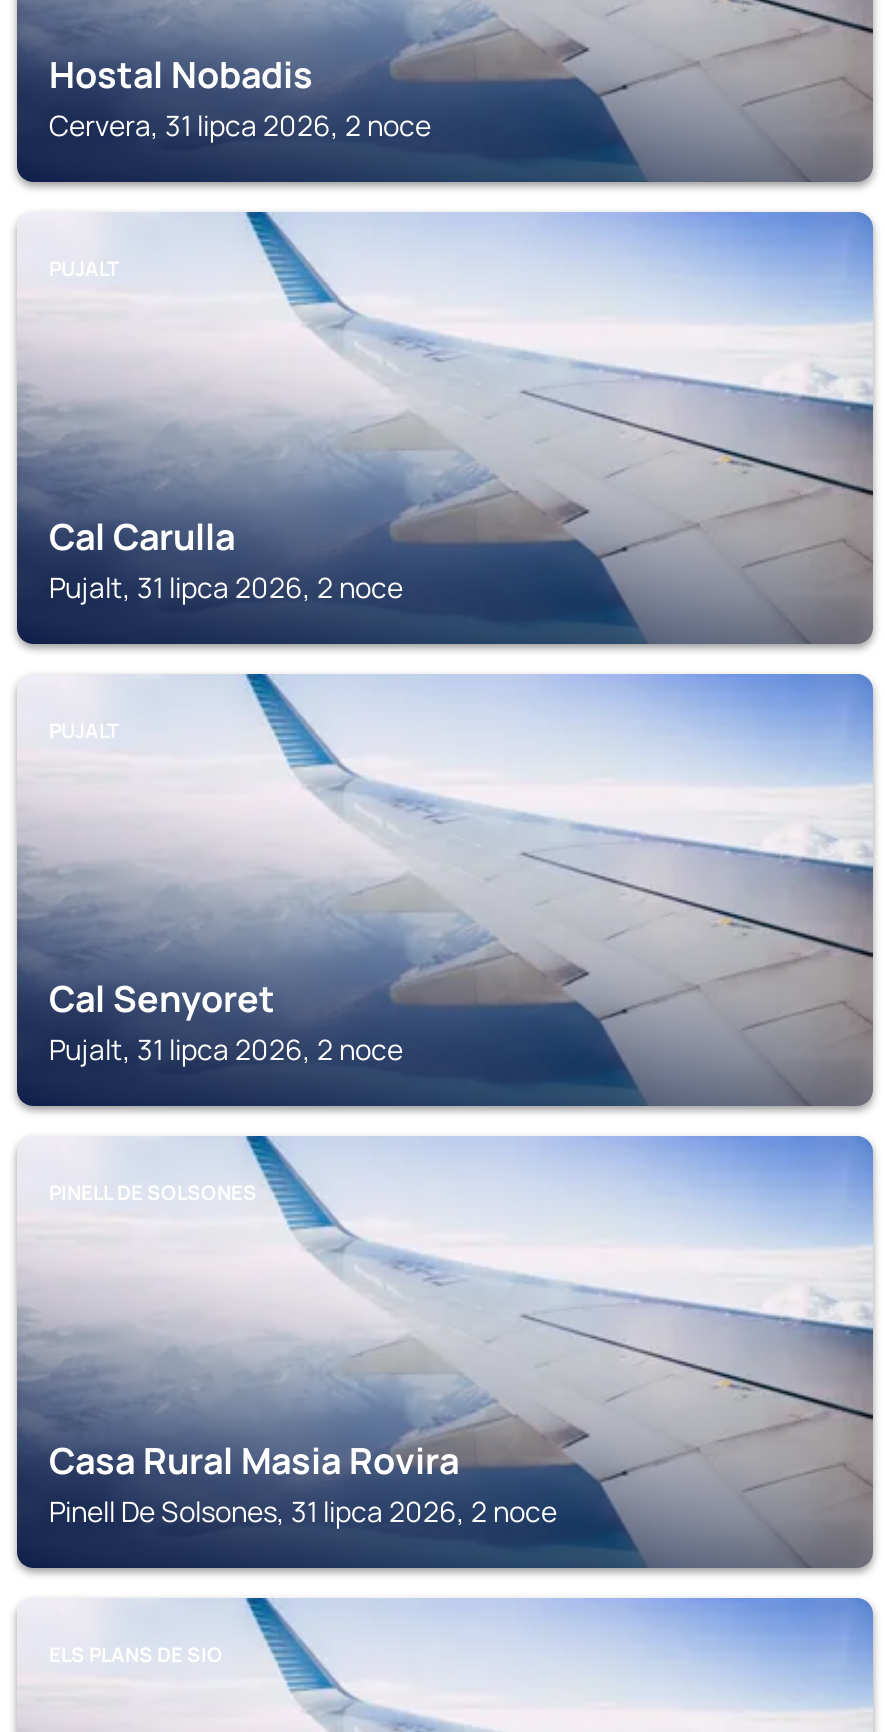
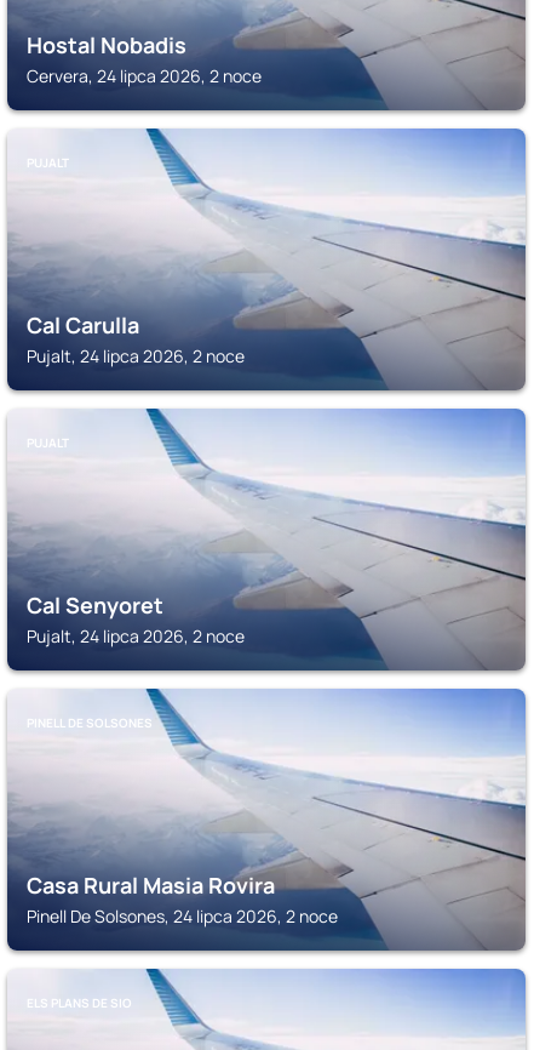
- Cervera, 31 lipca 2026, 2 noce
+ Cervera, 24 lipca 2026, 2 noce

- Pujalt, 31 lipca 2026, 2 noce
+ Pujalt, 24 lipca 2026, 2 noce

- Pujalt, 31 lipca 2026, 2 noce
+ Pujalt, 24 lipca 2026, 2 noce

- Pinell De Solsones, 31 lipca 2026, 2 noce
+ Pinell De Solsones, 24 lipca 2026, 2 noce
